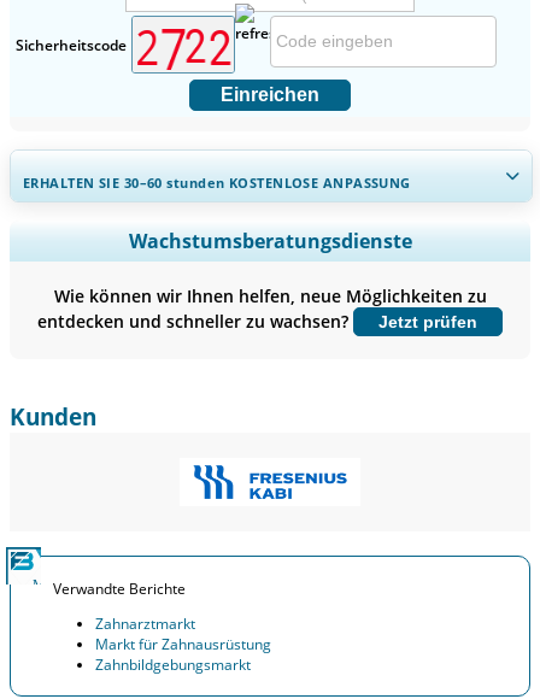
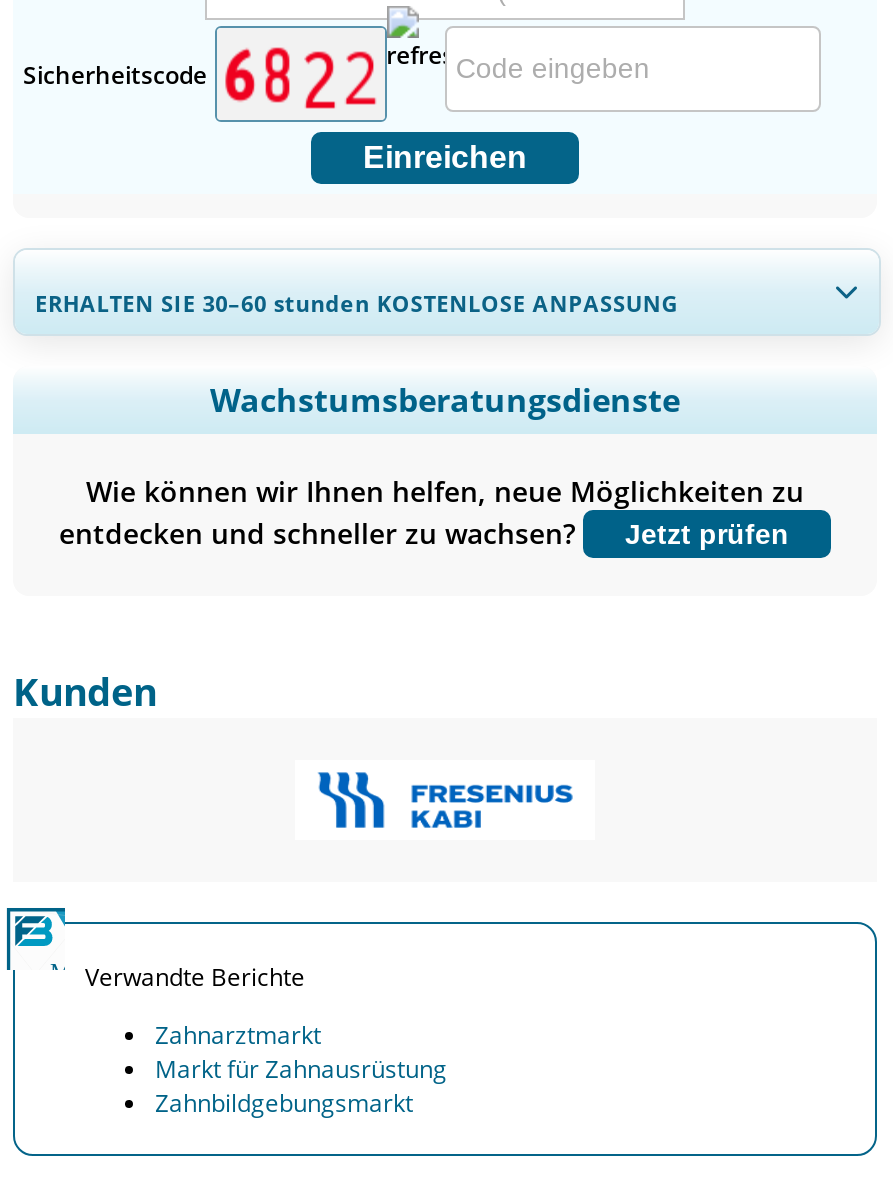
- [image]
+ [image]
